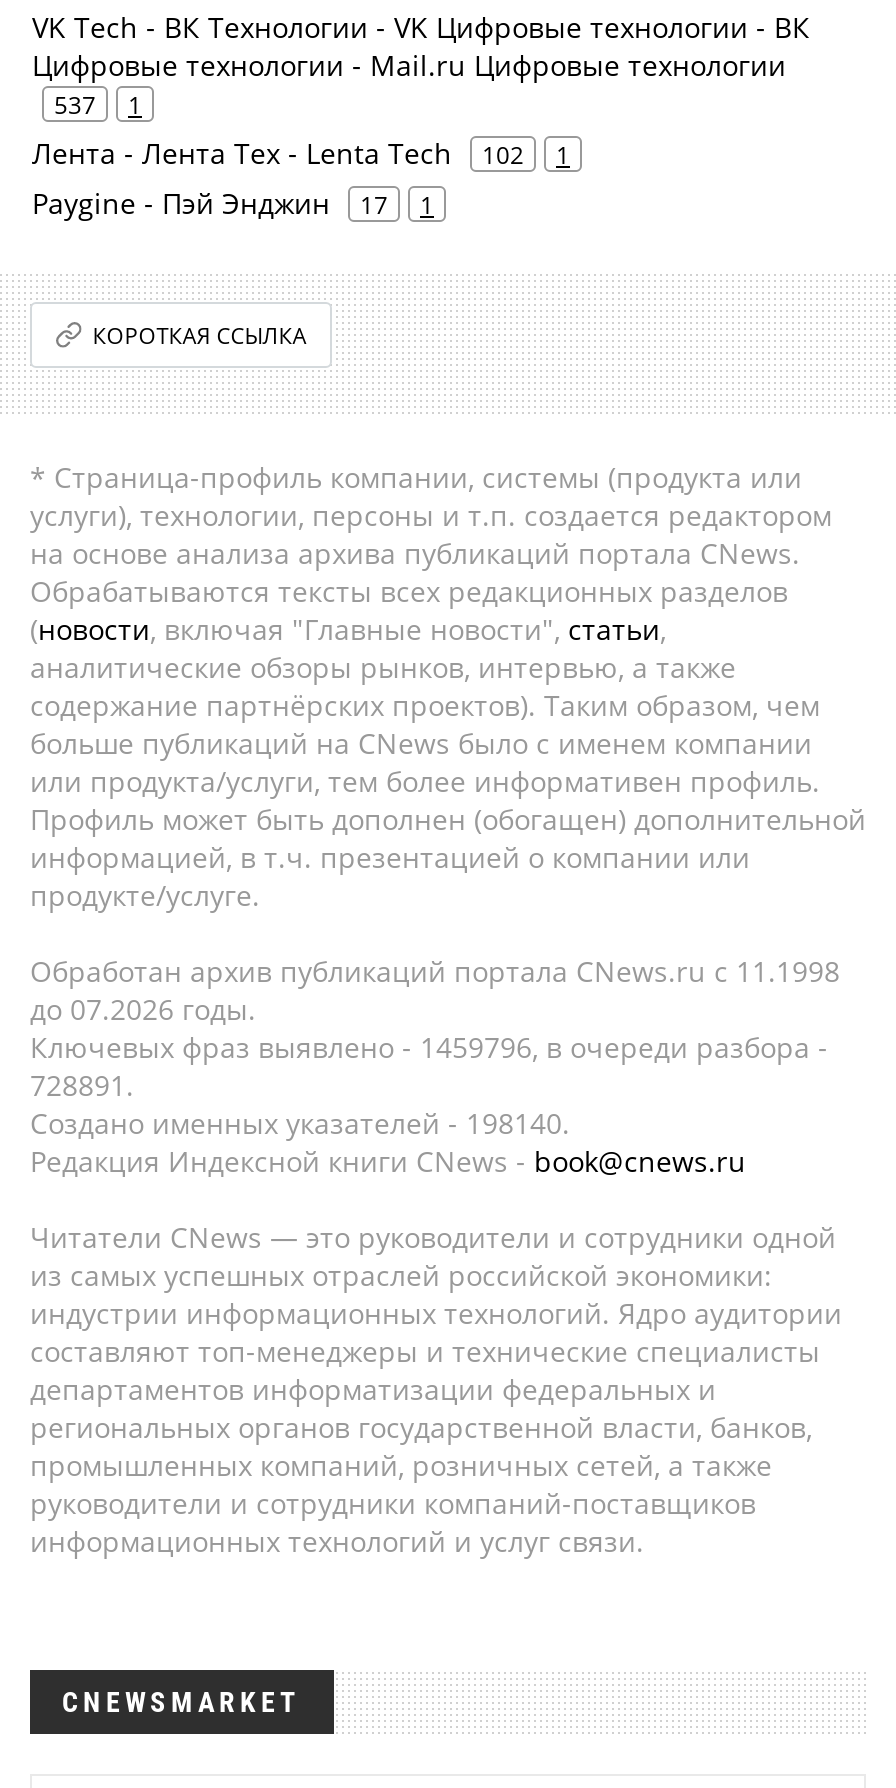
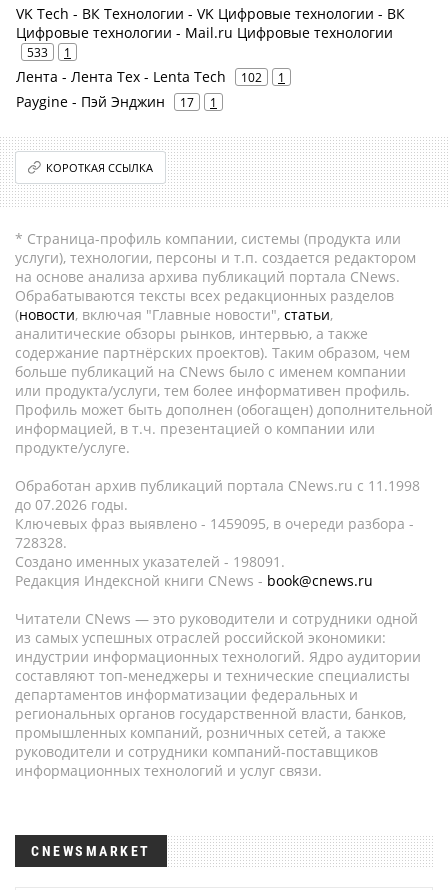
- 537 1
+ 533 1

- Ключевых фраз выявлено - 1459796, в очереди разбора -
+ Ключевых фраз выявлено - 1459095, в очереди разбора -

- 728891.
+ 728328.

- Создано именных указателей - 198140.
+ Создано именных указателей - 198091.
